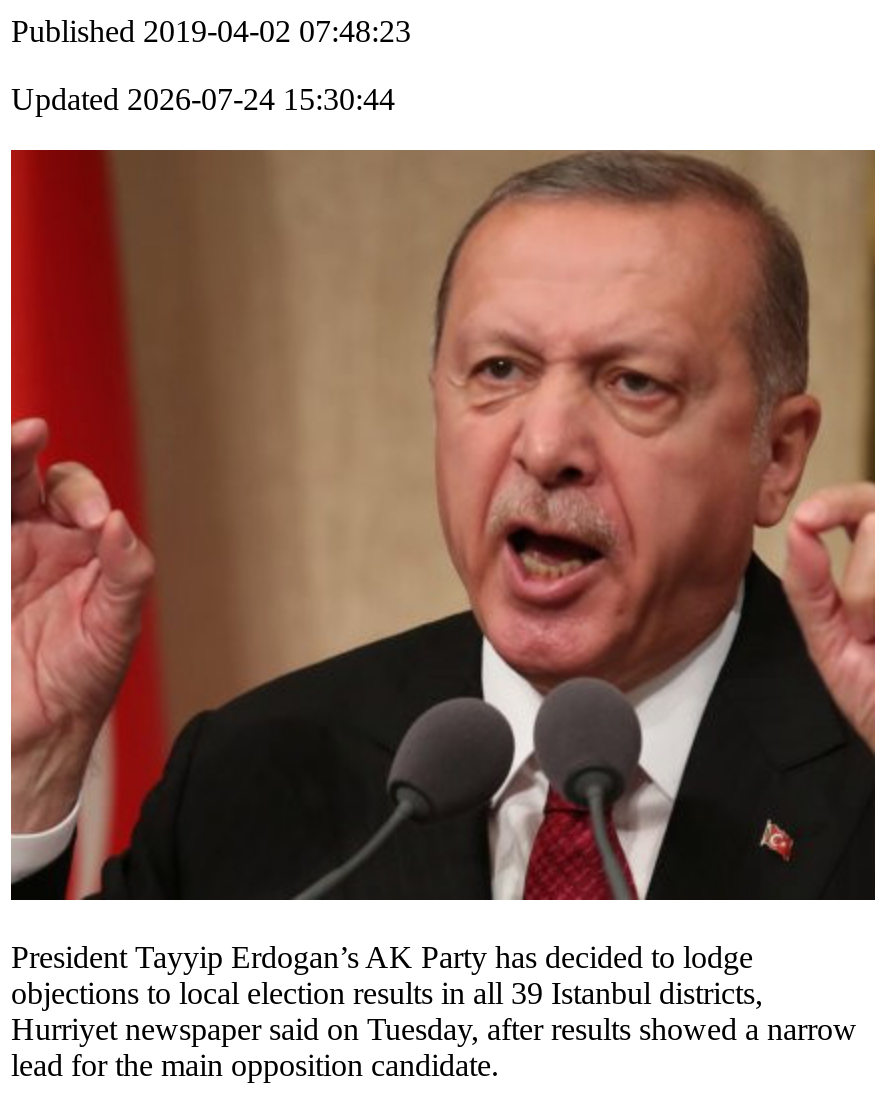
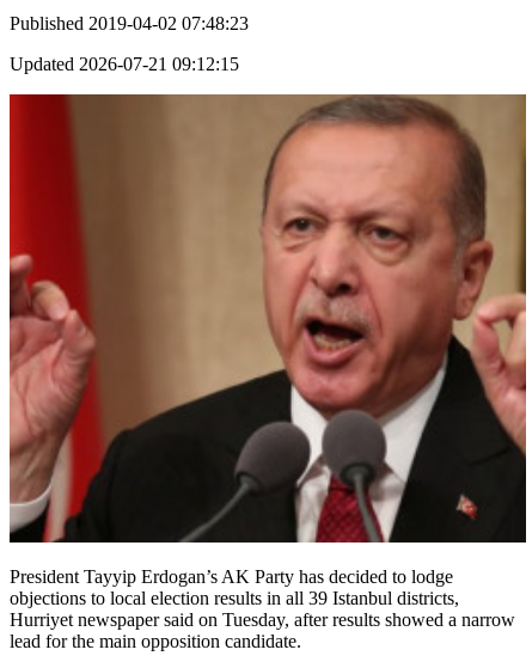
- Updated 2026-07-24 15:30:44
+ Updated 2026-07-21 09:12:15
